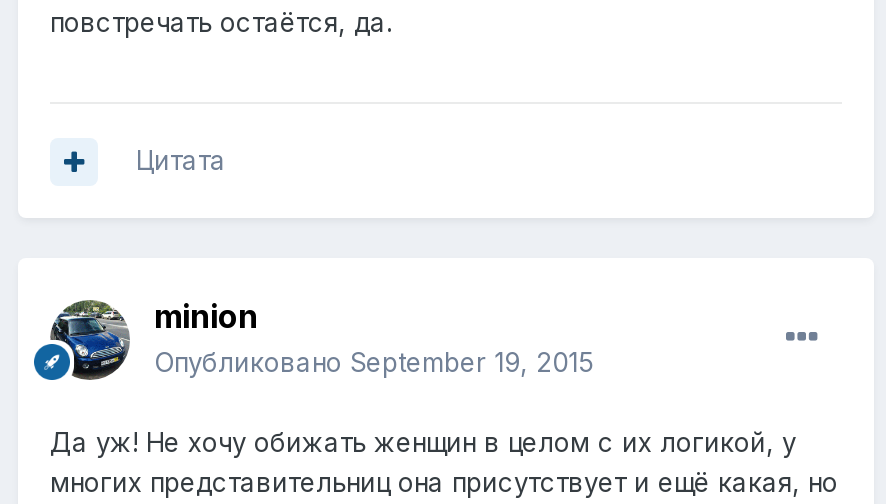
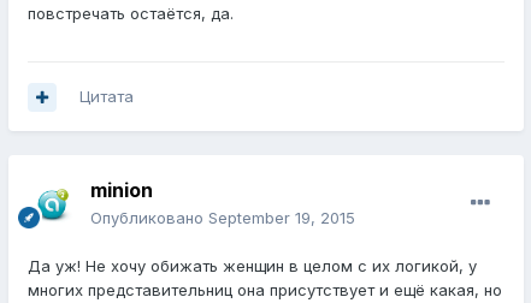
- [image]
+ [image]
